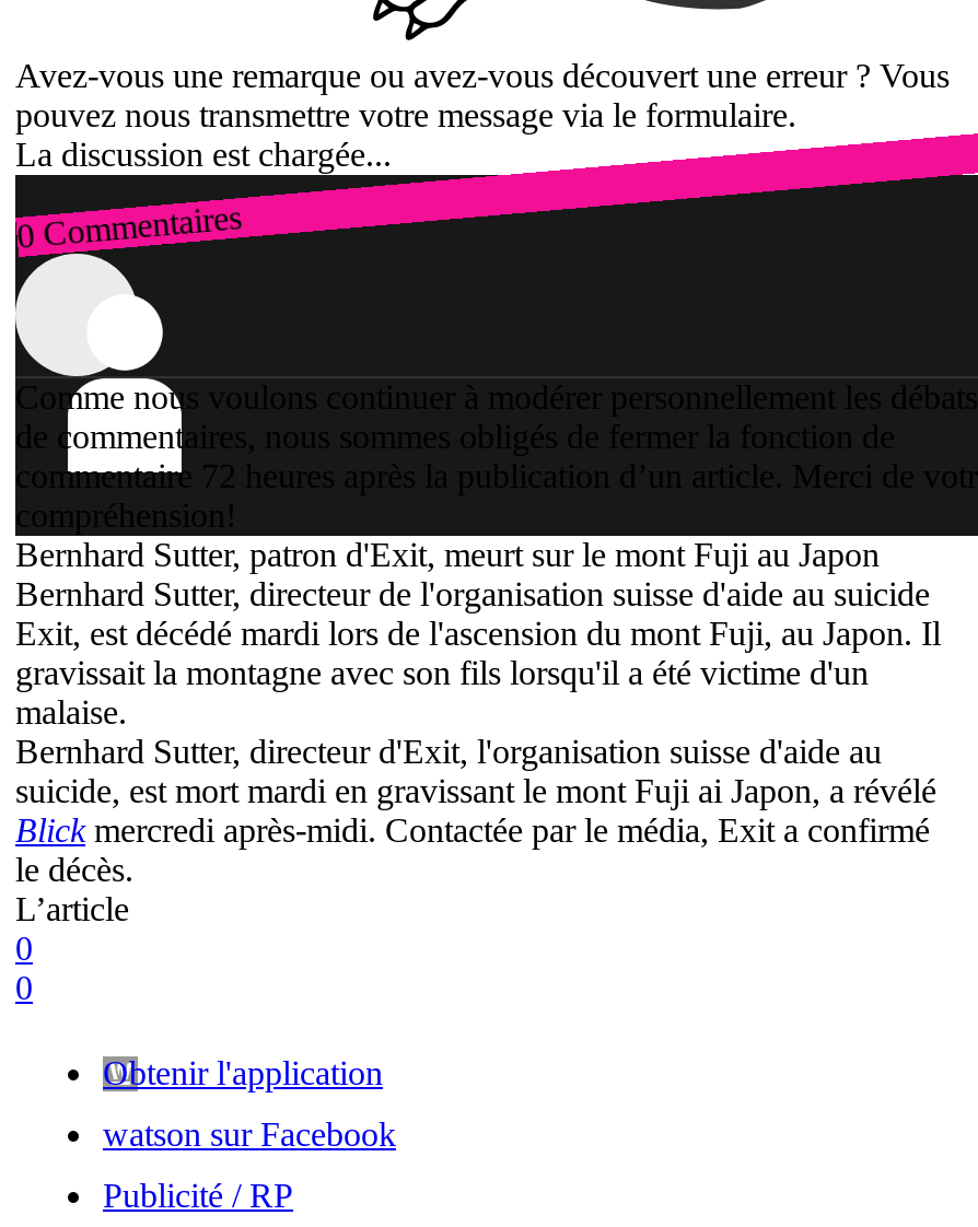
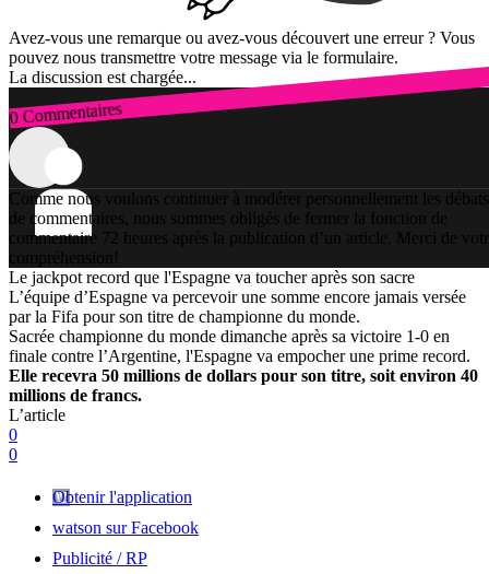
- Bernhard Sutter, patron d'Exit, meurt sur le mont Fuji au Japon
- Bernhard Sutter, directeur de l'organisation suisse d'aide au suicide
- Exit, est décédé mardi lors de l'ascension du mont Fuji, au Japon. Il
- gravissait la montagne avec son fils lorsqu'il a été victime d'un
- malaise.
- Bernhard Sutter, directeur d'Exit, l'organisation suisse d'aide au
- suicide, est mort mardi en gravissant le mont Fuji ai Japon, a révélé
- Blick mercredi après-midi. Contactée par le média, Exit a confirmé
- le décès.
+ Le jackpot record que l'Espagne va toucher après son sacre
+ L’équipe d’Espagne va percevoir une somme encore jamais versée
+ par la Fifa pour son titre de championne du monde.
+ Sacrée championne du monde dimanche après sa victoire 1-0 en
+ finale contre l’Argentine, l'Espagne va empocher une prime record.
+ Elle recevra 50 millions de dollars pour son titre, soit environ 40
+ millions de francs.
